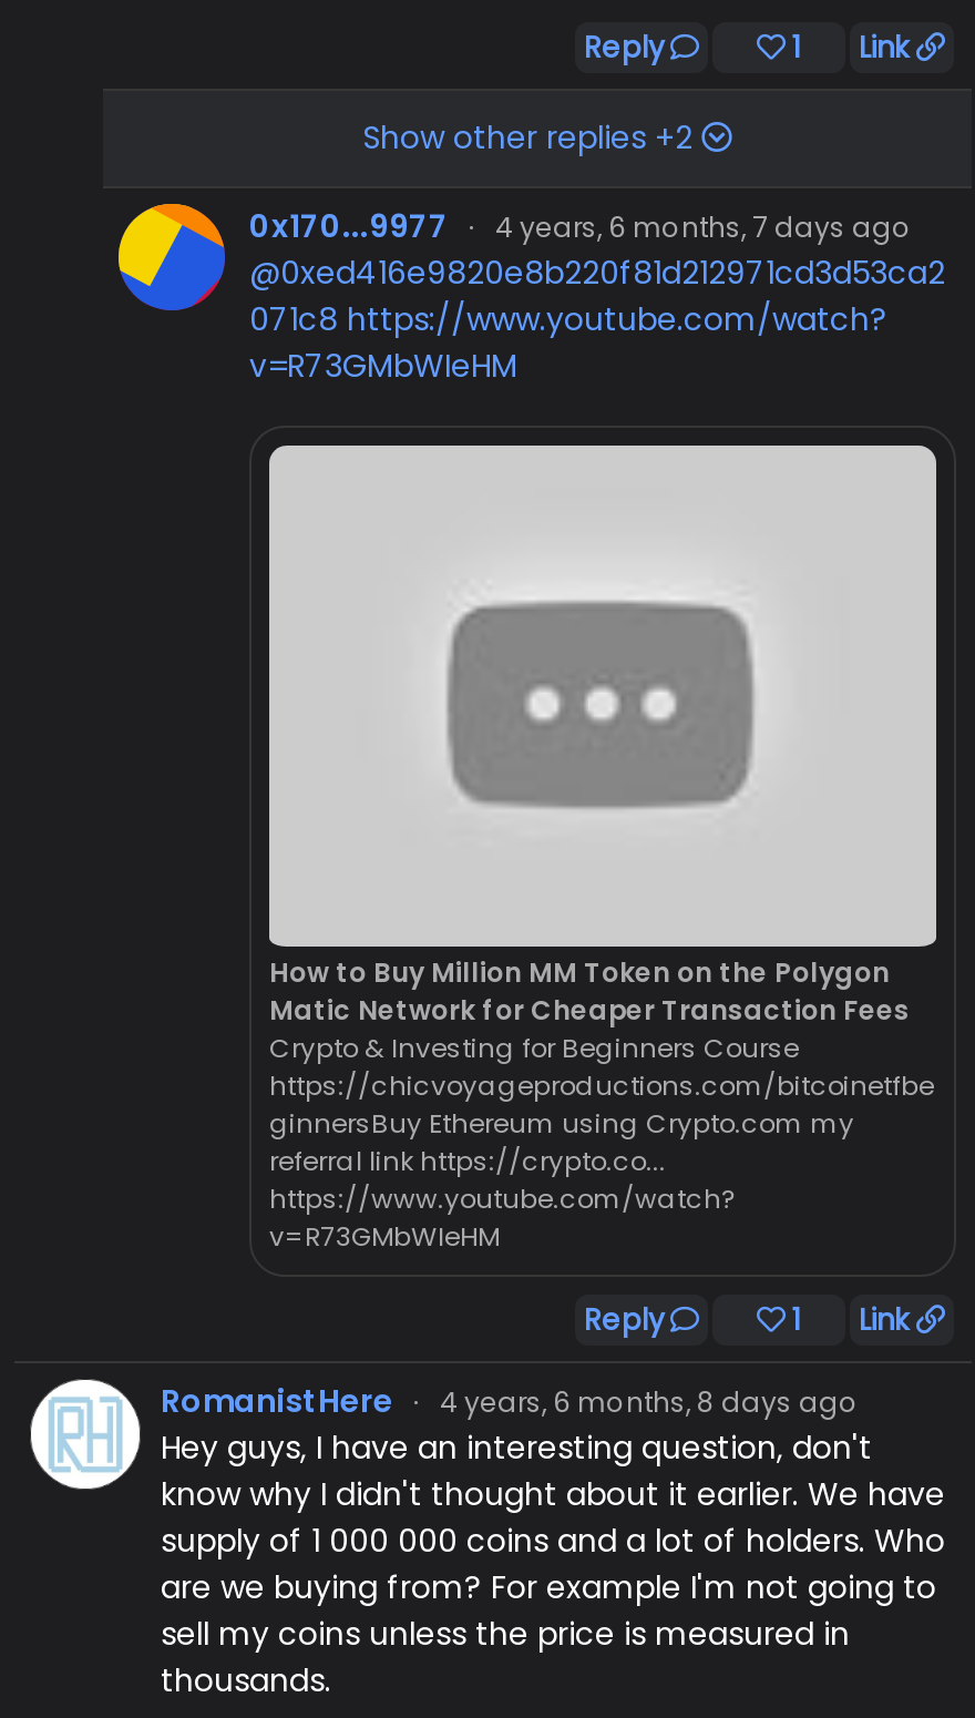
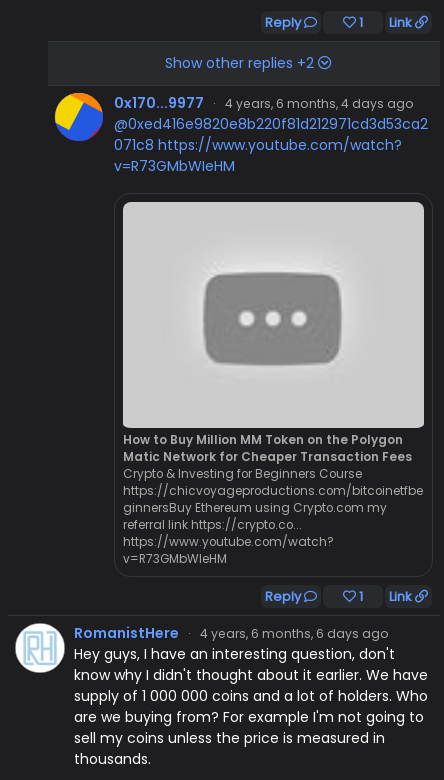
- 0x170...9977 · 4 years, 6 months, 7 days ago
+ 0x170...9977 · 4 years, 6 months, 4 days ago

- RomanistHere · 4 years, 6 months, 8 days ago
+ RomanistHere · 4 years, 6 months, 6 days ago
